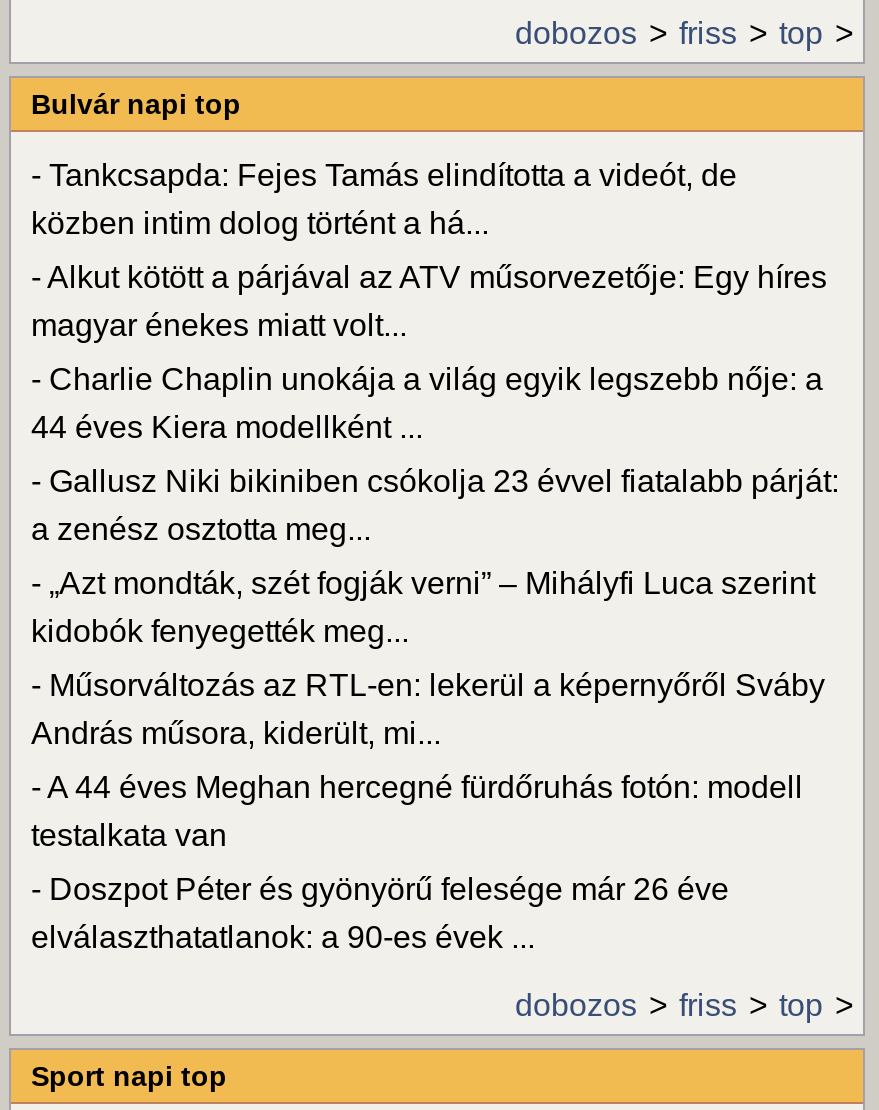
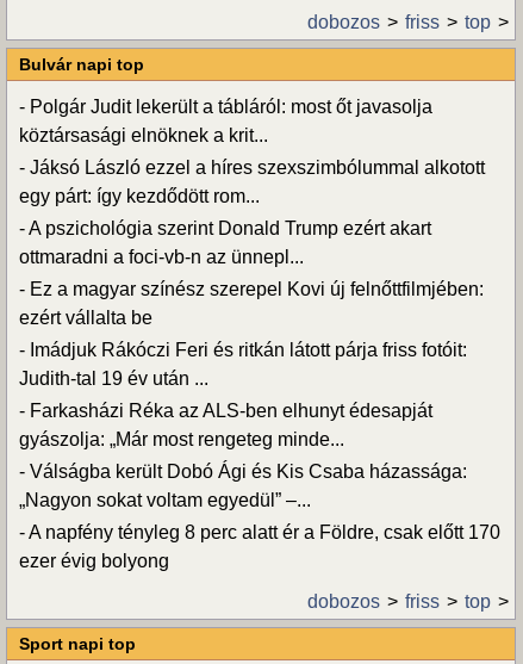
- - Tankcsapda: Fejes Tamás elindította a videót, de
- közben intim dolog történt a há...
+ - Polgár Judit lekerült a tábláról: most őt javasolja
+ köztársasági elnöknek a krit...

- - Alkut kötött a párjával az ATV műsorvezetője: Egy híres
- magyar énekes miatt volt...
+ - Jáksó László ezzel a híres szexszimbólummal alkotott
+ egy párt: így kezdődött rom...

- - Charlie Chaplin unokája a világ egyik legszebb nője: a
- 44 éves Kiera modellként ...
+ - A pszichológia szerint Donald Trump ezért akart
+ ottmaradni a foci-vb-n az ünnepl...

- - Gallusz Niki bikiniben csókolja 23 évvel fiatalabb párját:
- a zenész osztotta meg...
+ - Ez a magyar színész szerepel Kovi új felnőttfilmjében:
+ ezért vállalta be

- - „Azt mondták, szét fogják verni” – Mihályfi Luca szerint
- kidobók fenyegették meg...
+ - Imádjuk Rákóczi Feri és ritkán látott párja friss fotóit:
+ Judith-tal 19 év után ...

- - Műsorváltozás az RTL-en: lekerül a képernyőről Sváby
- András műsora, kiderült, mi...
+ - Farkasházi Réka az ALS-ben elhunyt édesapját
+ gyászolja: „Már most rengeteg minde...

- - A 44 éves Meghan hercegné fürdőruhás fotón: modell
- testalkata van
+ - Válságba került Dobó Ági és Kis Csaba házassága:
+ „Nagyon sokat voltam egyedül” –...

- - Doszpot Péter és gyönyörű felesége már 26 éve
- elválaszthatatlanok: a 90-es évek ...
+ - A napfény tényleg 8 perc alatt ér a Földre, csak előtt 170
+ ezer évig bolyong
